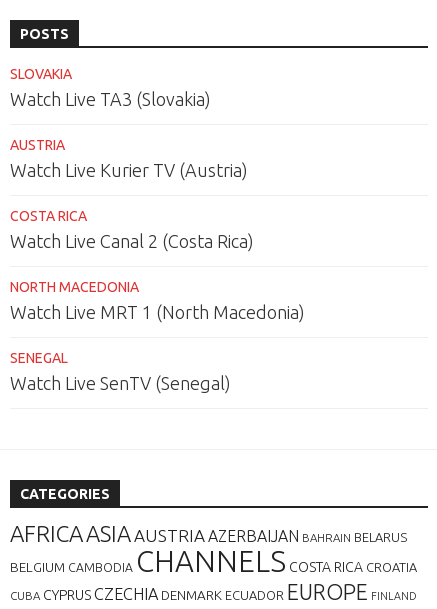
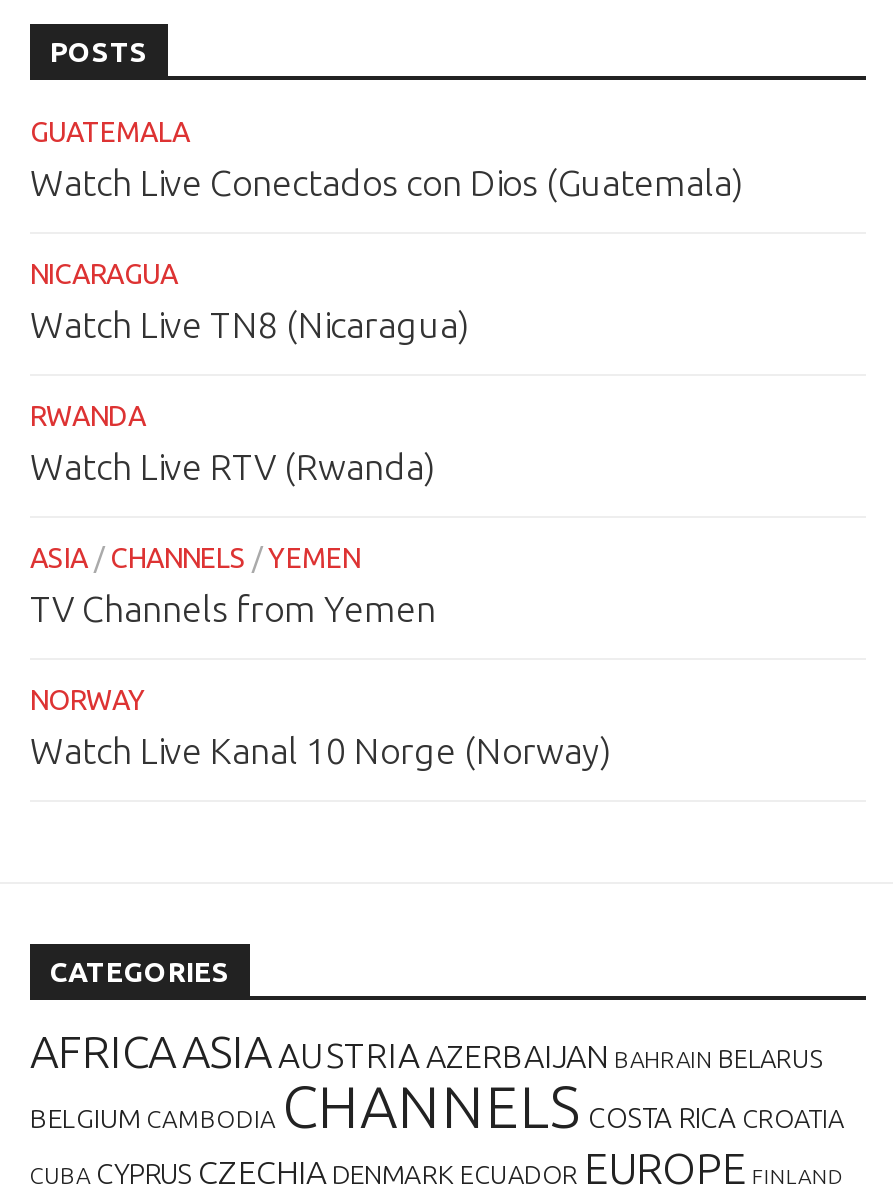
- SLOVAKIA
- Watch Live TA3 (Slovakia)
+ GUATEMALA
+ Watch Live Conectados con Dios (Guatemala)

- AUSTRIA
- Watch Live Kurier TV (Austria)
+ NICARAGUA
+ Watch Live TN8 (Nicaragua)

- COSTA RICA
- Watch Live Canal 2 (Costa Rica)
+ RWANDA
+ Watch Live RTV (Rwanda)

- NORTH MACEDONIA
- Watch Live MRT 1 (North Macedonia)
+ ASIA / CHANNELS /YEMEN
+ TV Channels from Yemen

- SENEGAL
- Watch Live SenTV (Senegal)
+ NORWAY
+ Watch Live Kanal 10 Norge (Norway)
